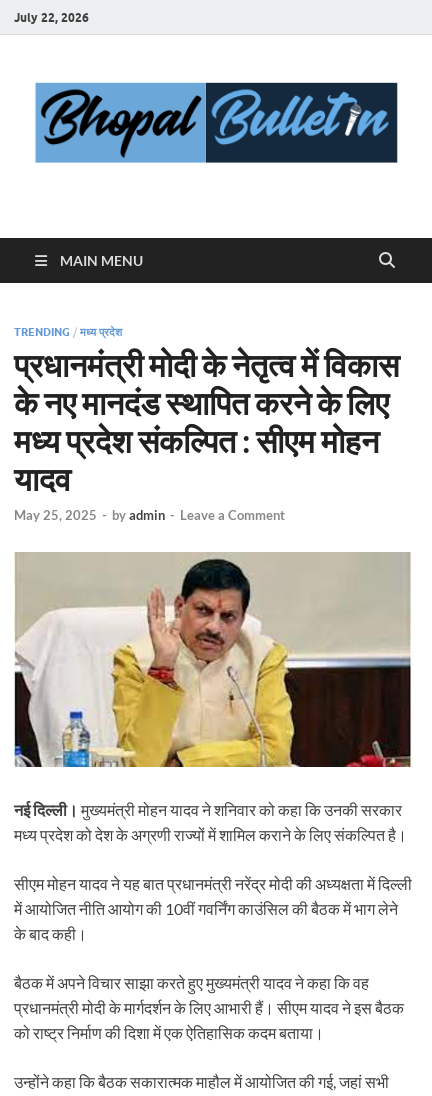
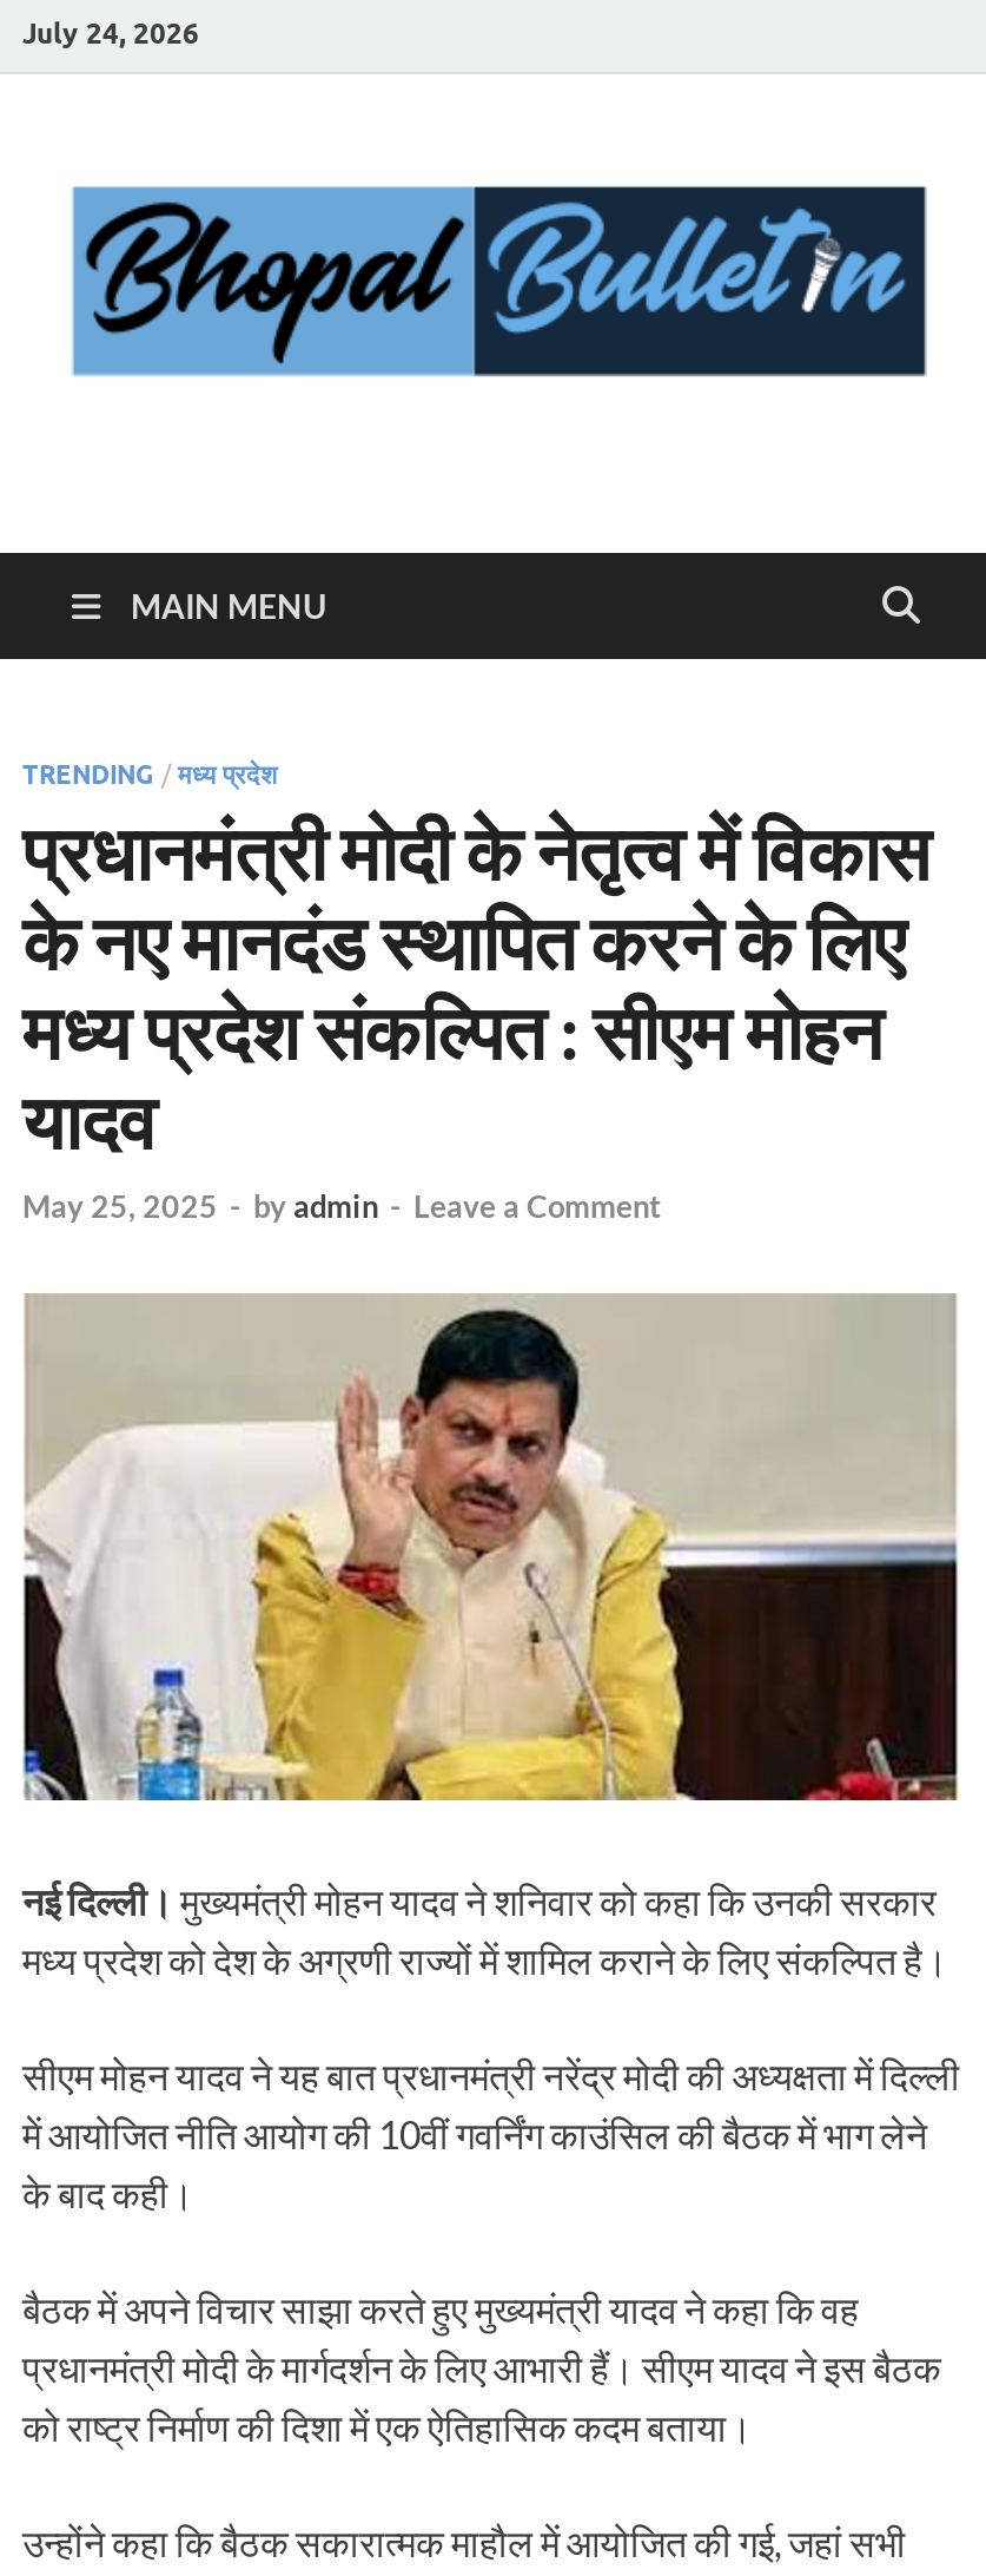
- July 22, 2026
+ July 24, 2026
